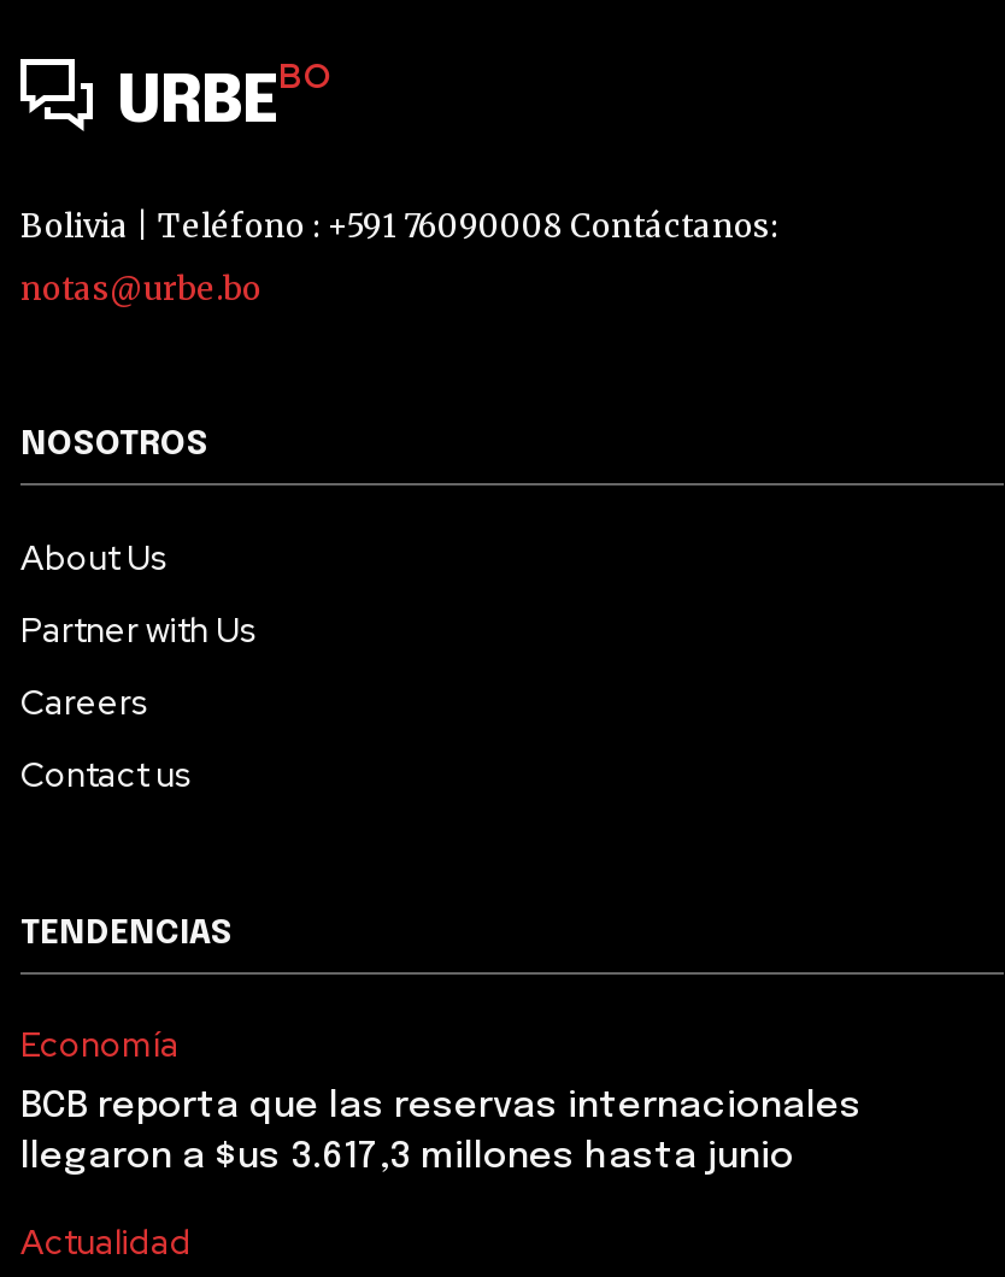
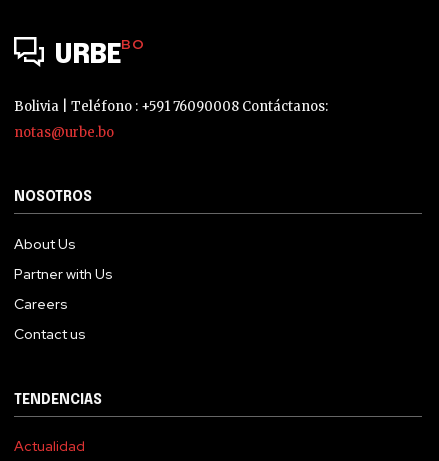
- Economía
- BCB reporta que las reservas internacionales
- llegaron a $us 3.617,3 millones hasta junio
